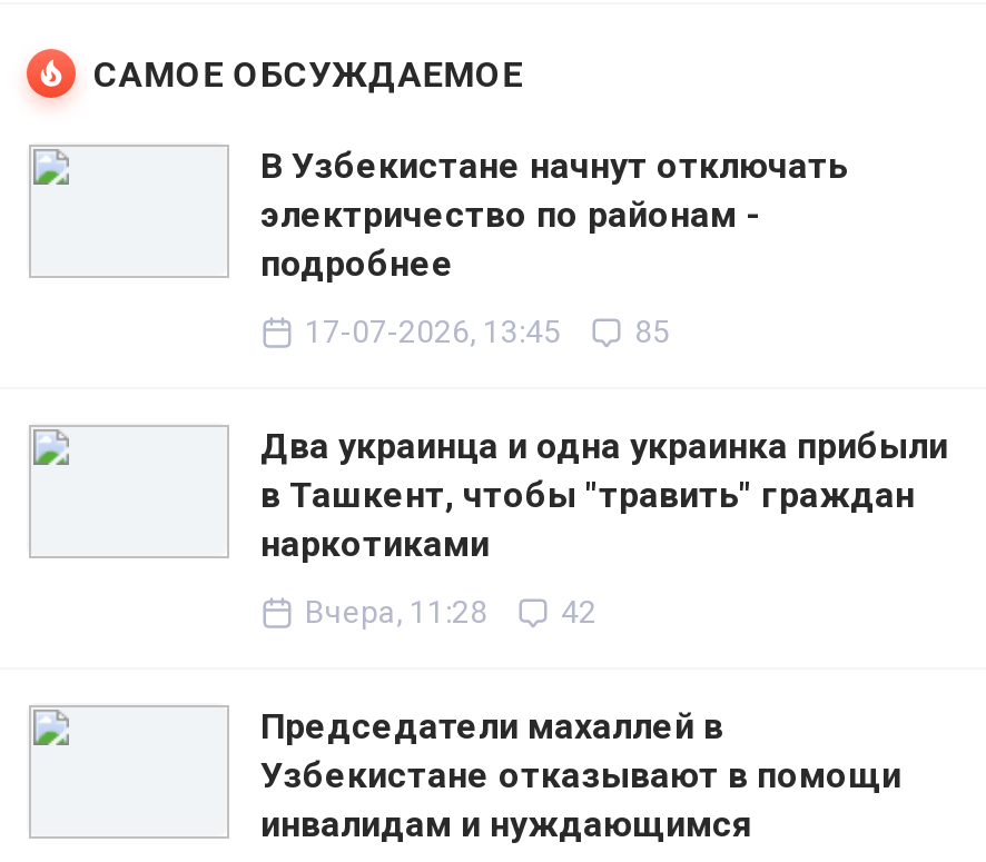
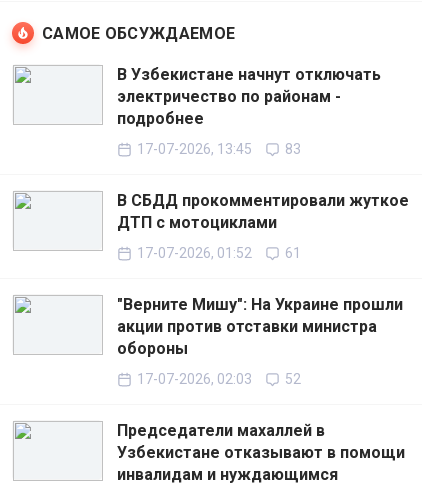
- 85
- Два украинца и одна украинка прибыли
- в Ташкент, чтобы "травить" граждан
- наркотиками
- Вчера, 11:28
- 42
+ 83
+ В СБДД прокомментировали жуткое
+ ДТП с мотоциклами
+ 17-07-2026, 01:52
+ 61
+ "Верните Мишу": На Украине прошли
+ акции против отставки министра
+ обороны
+ 17-07-2026, 02:03
+ 52
